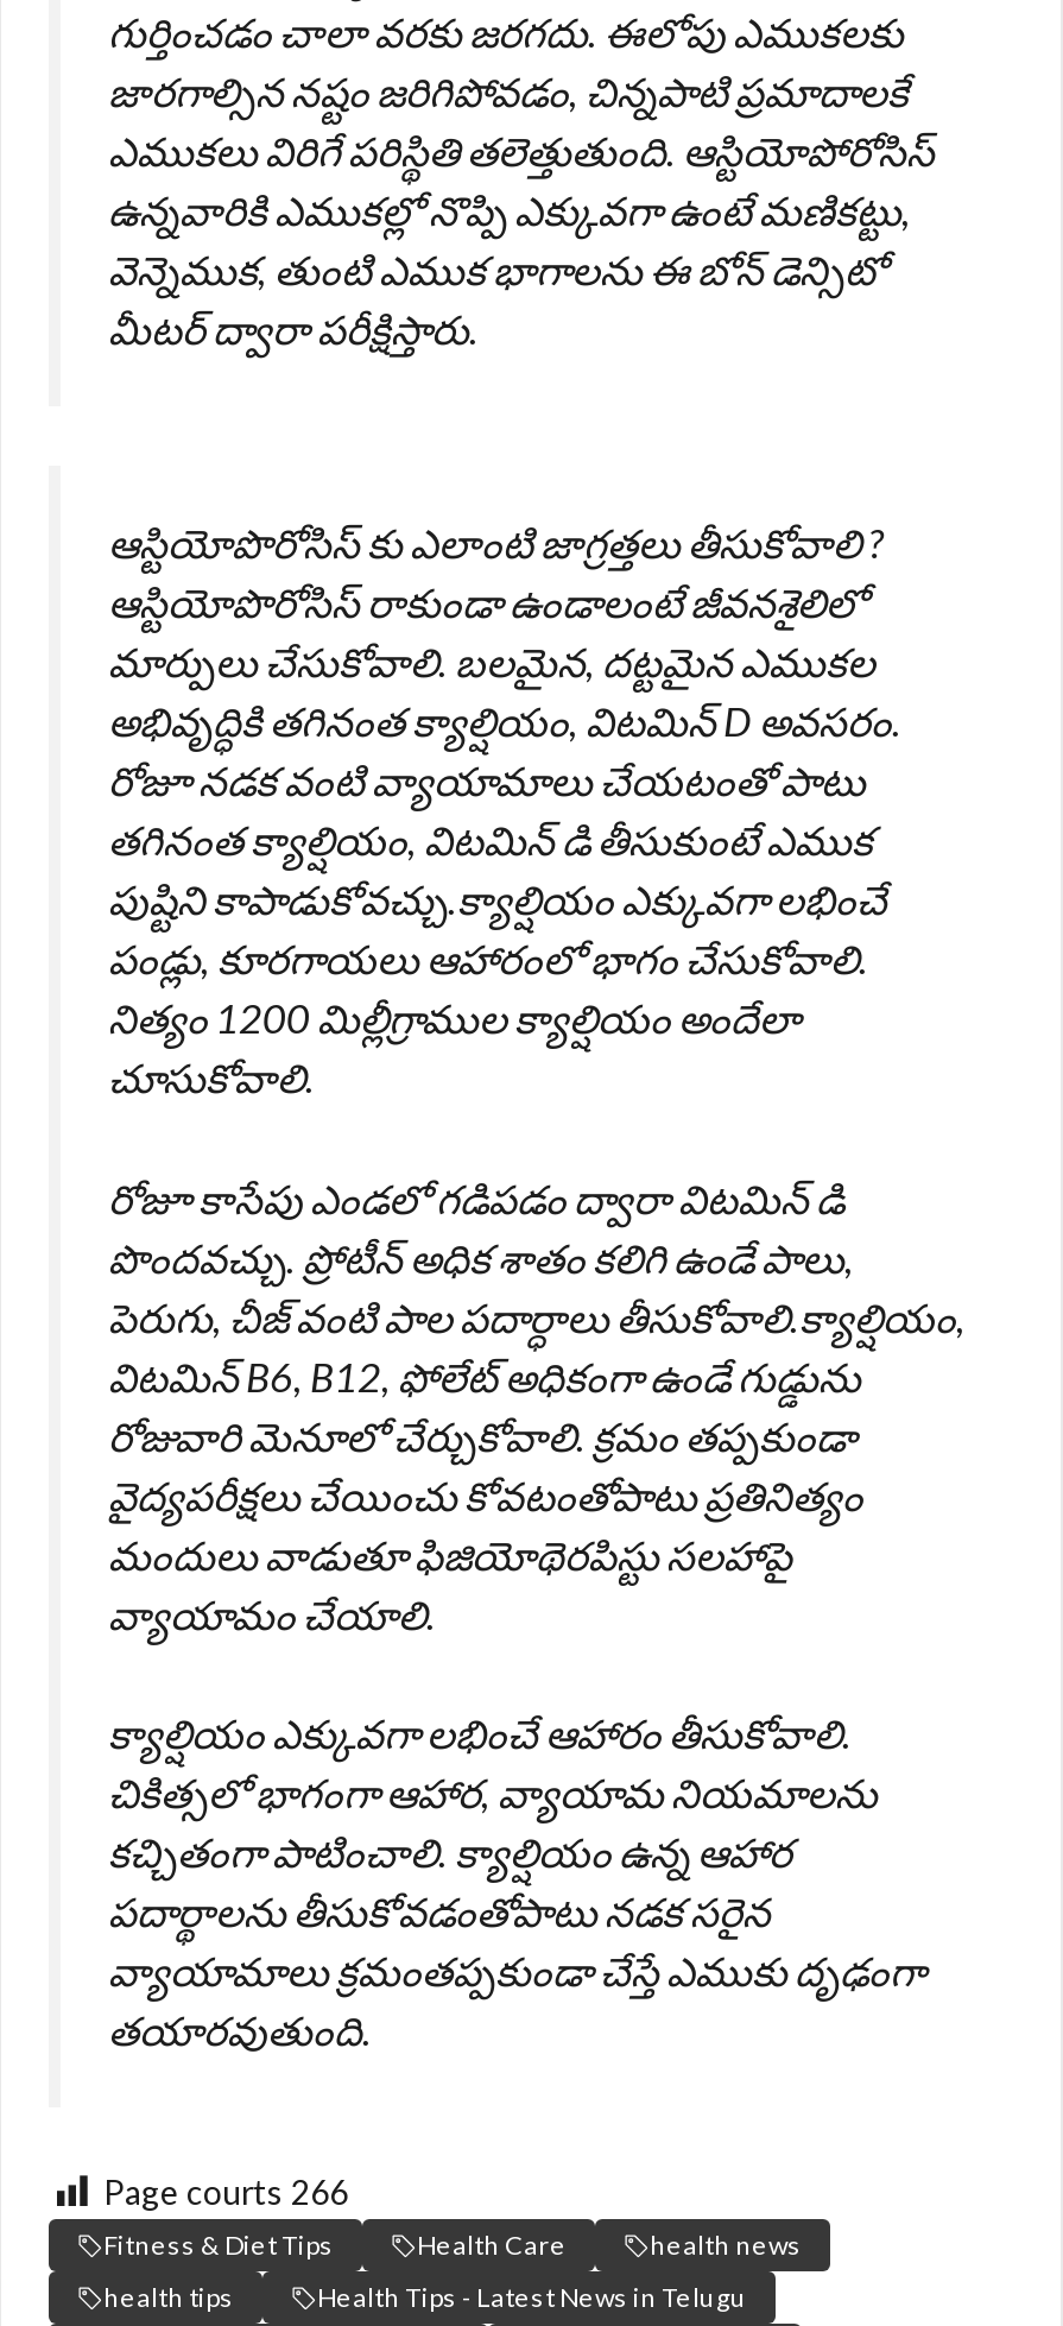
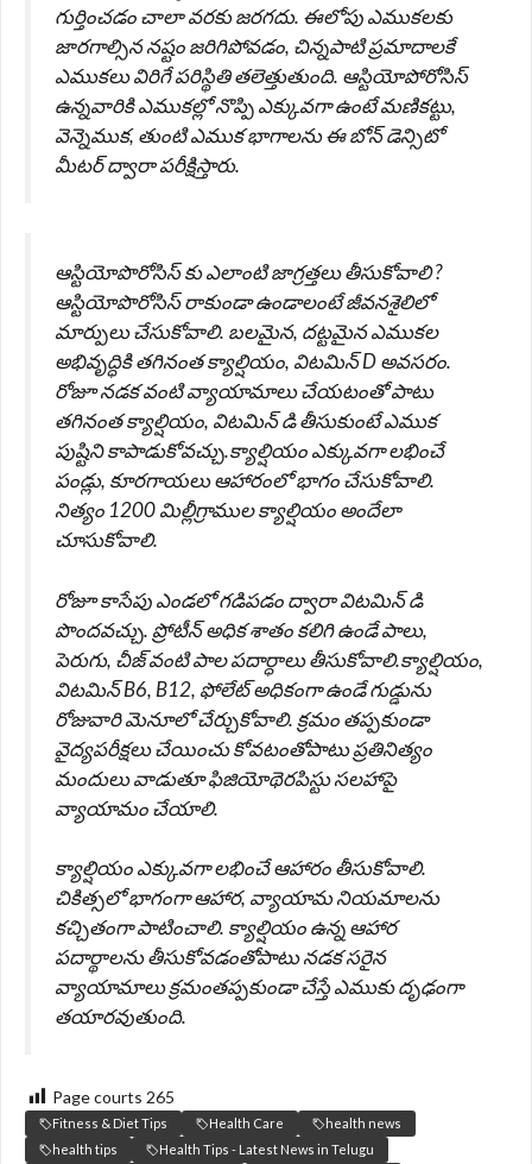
- Page courts 266
+ Page courts 265
